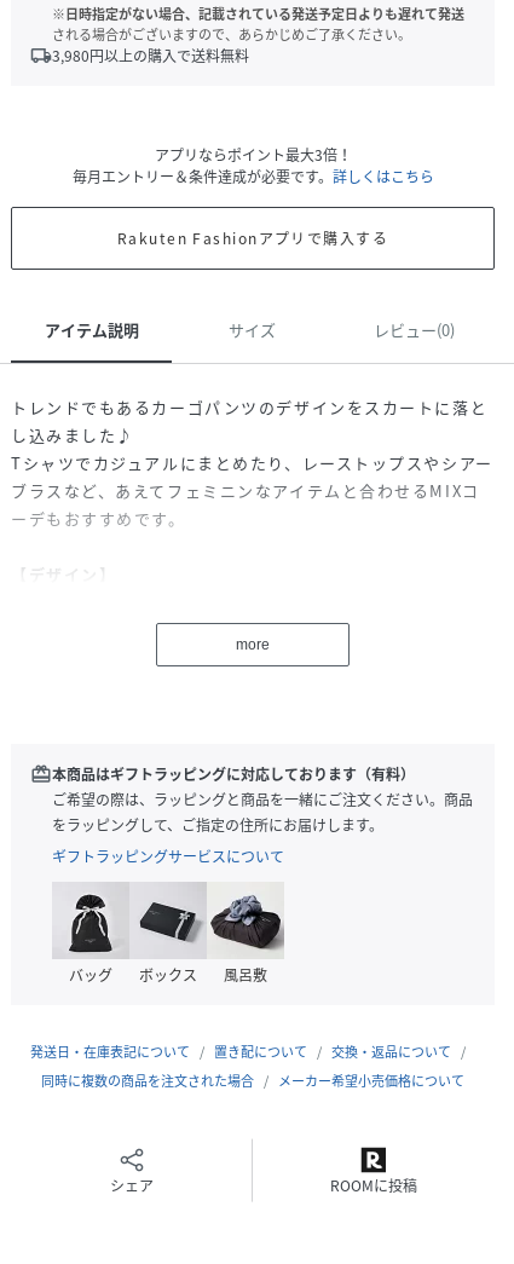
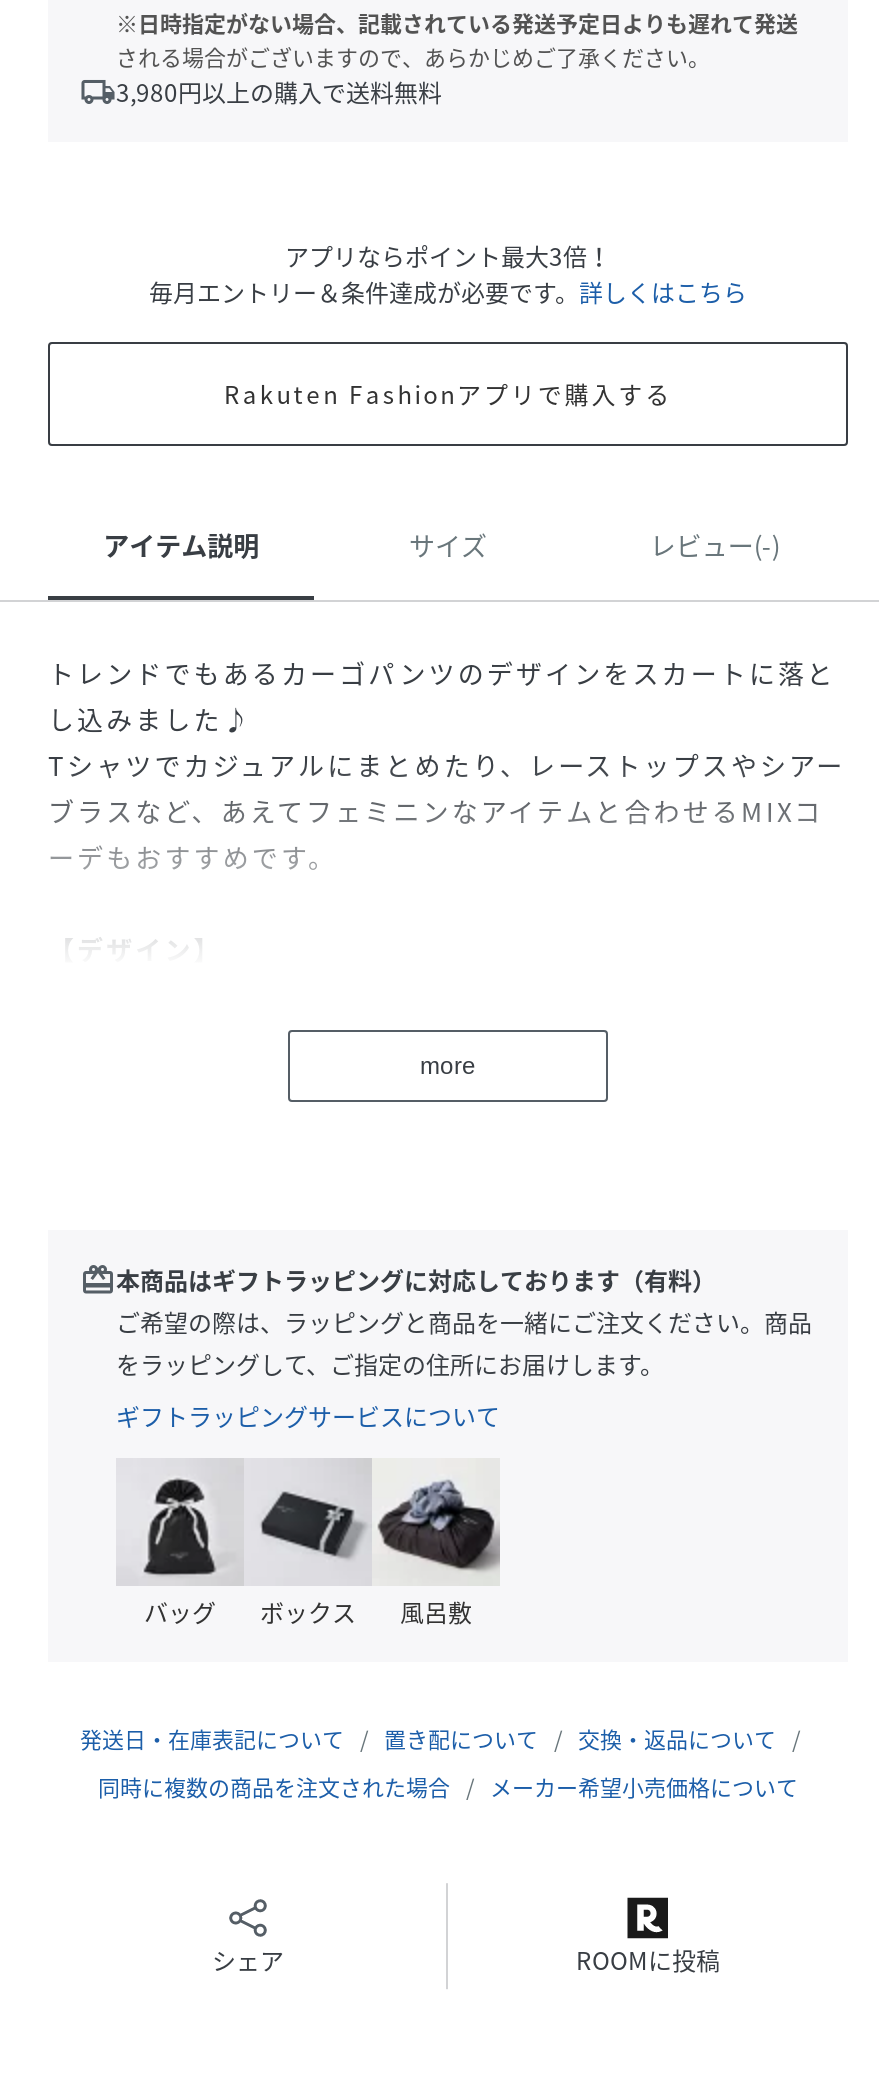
- レビュー(0)
+ レビュー(-)
